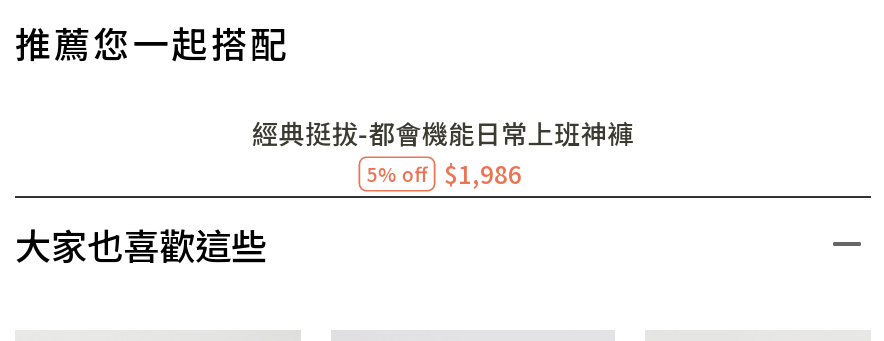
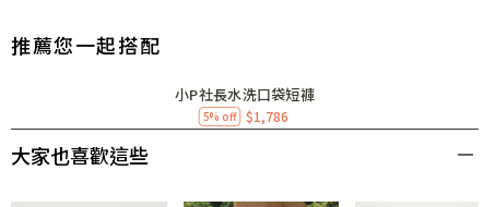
- 經典挺拔-都會機能日常上班神褲
+ 小P社長水洗口袋短褲

- 5% off $1,986
+ 5% off $1,786
